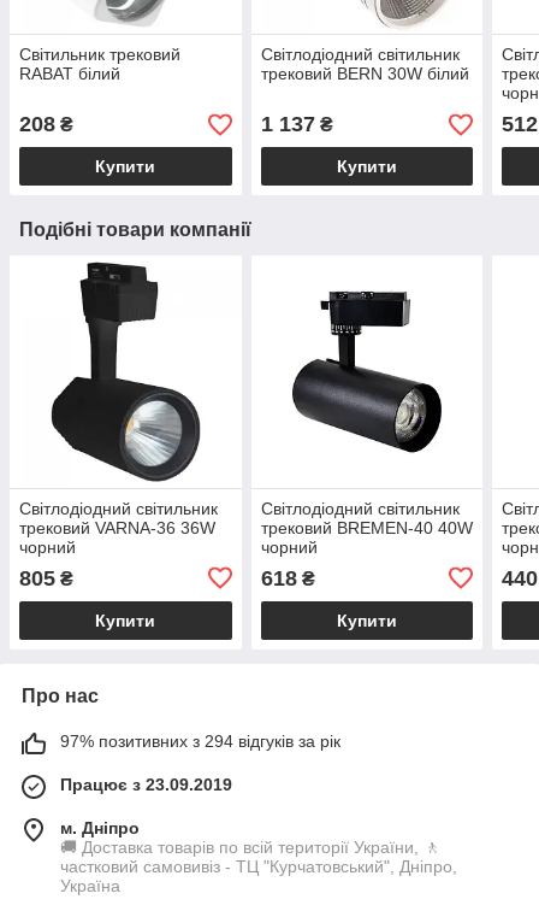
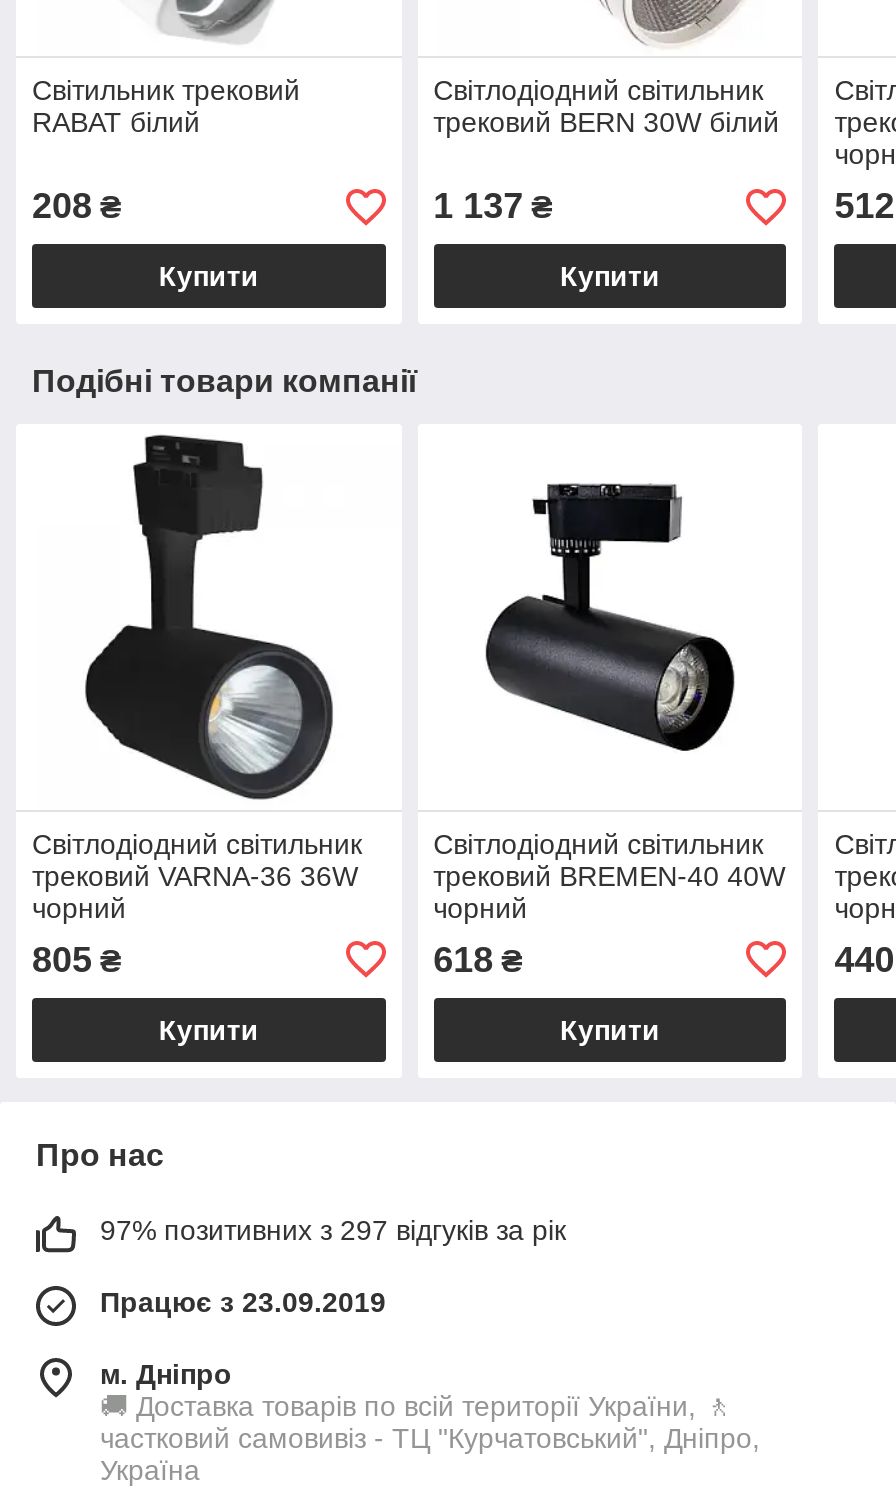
- 97% позитивних з 294 відгуків за рік
+ 97% позитивних з 297 відгуків за рік
